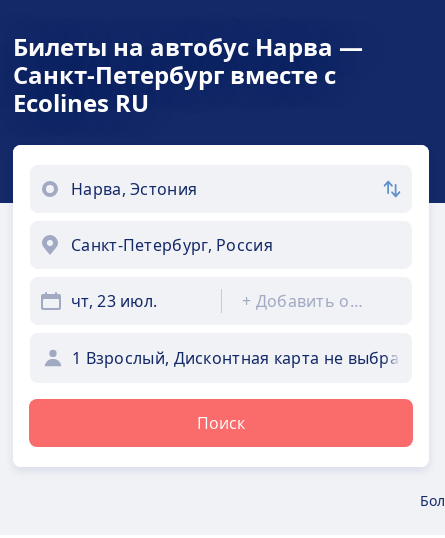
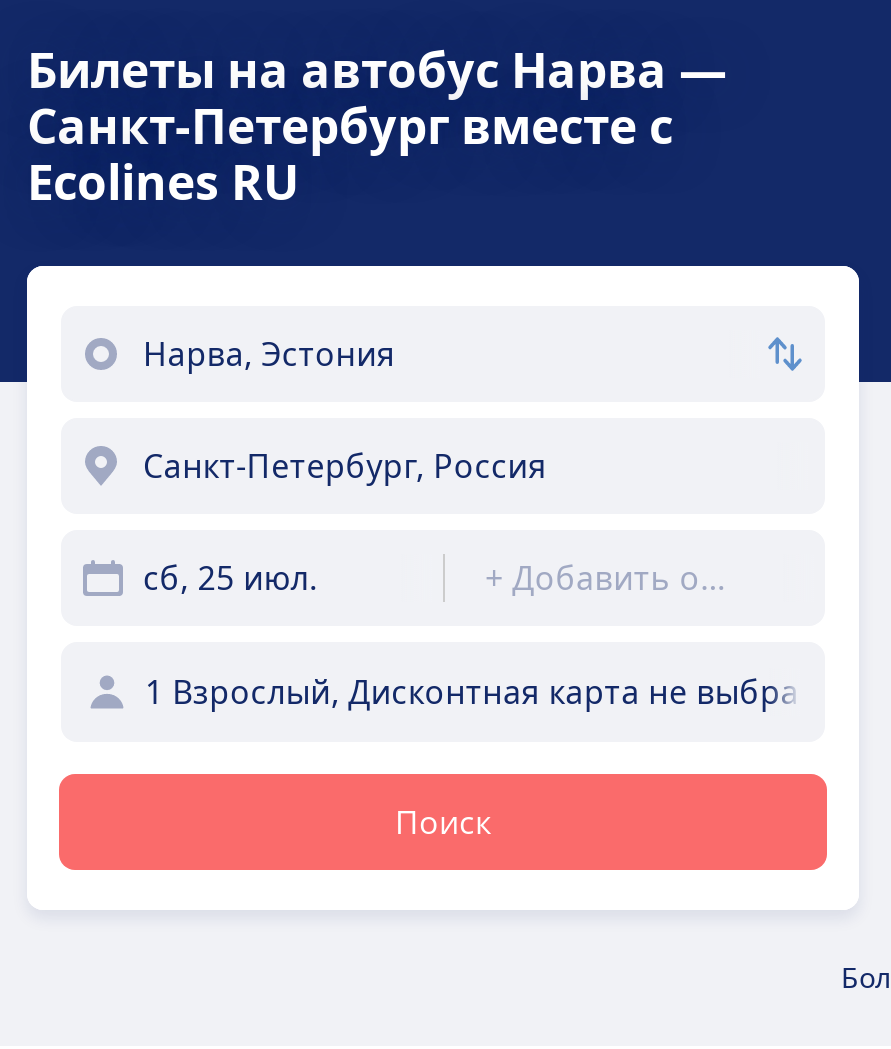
- чт, 23 июл.
+ сб, 25 июл.
